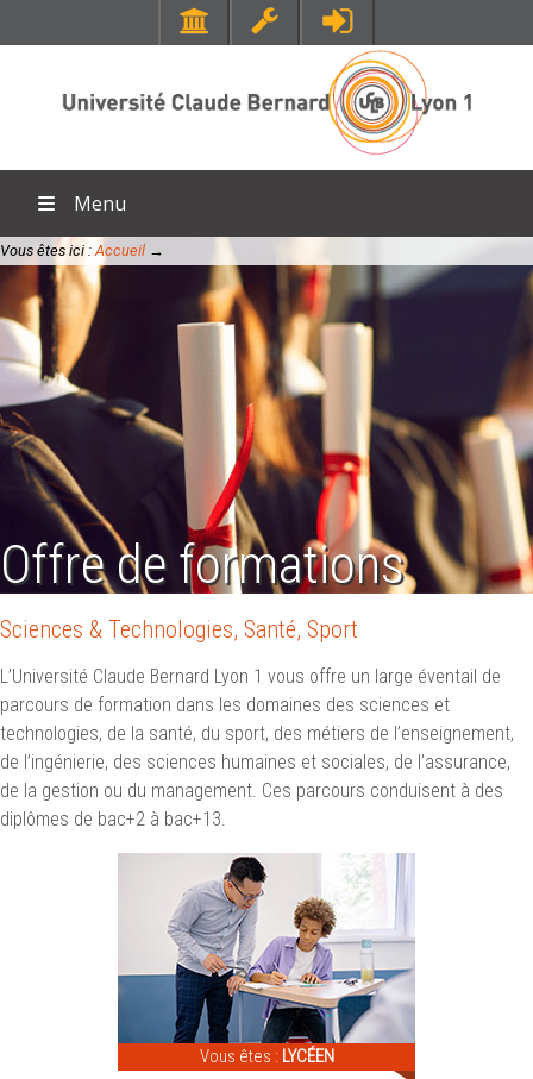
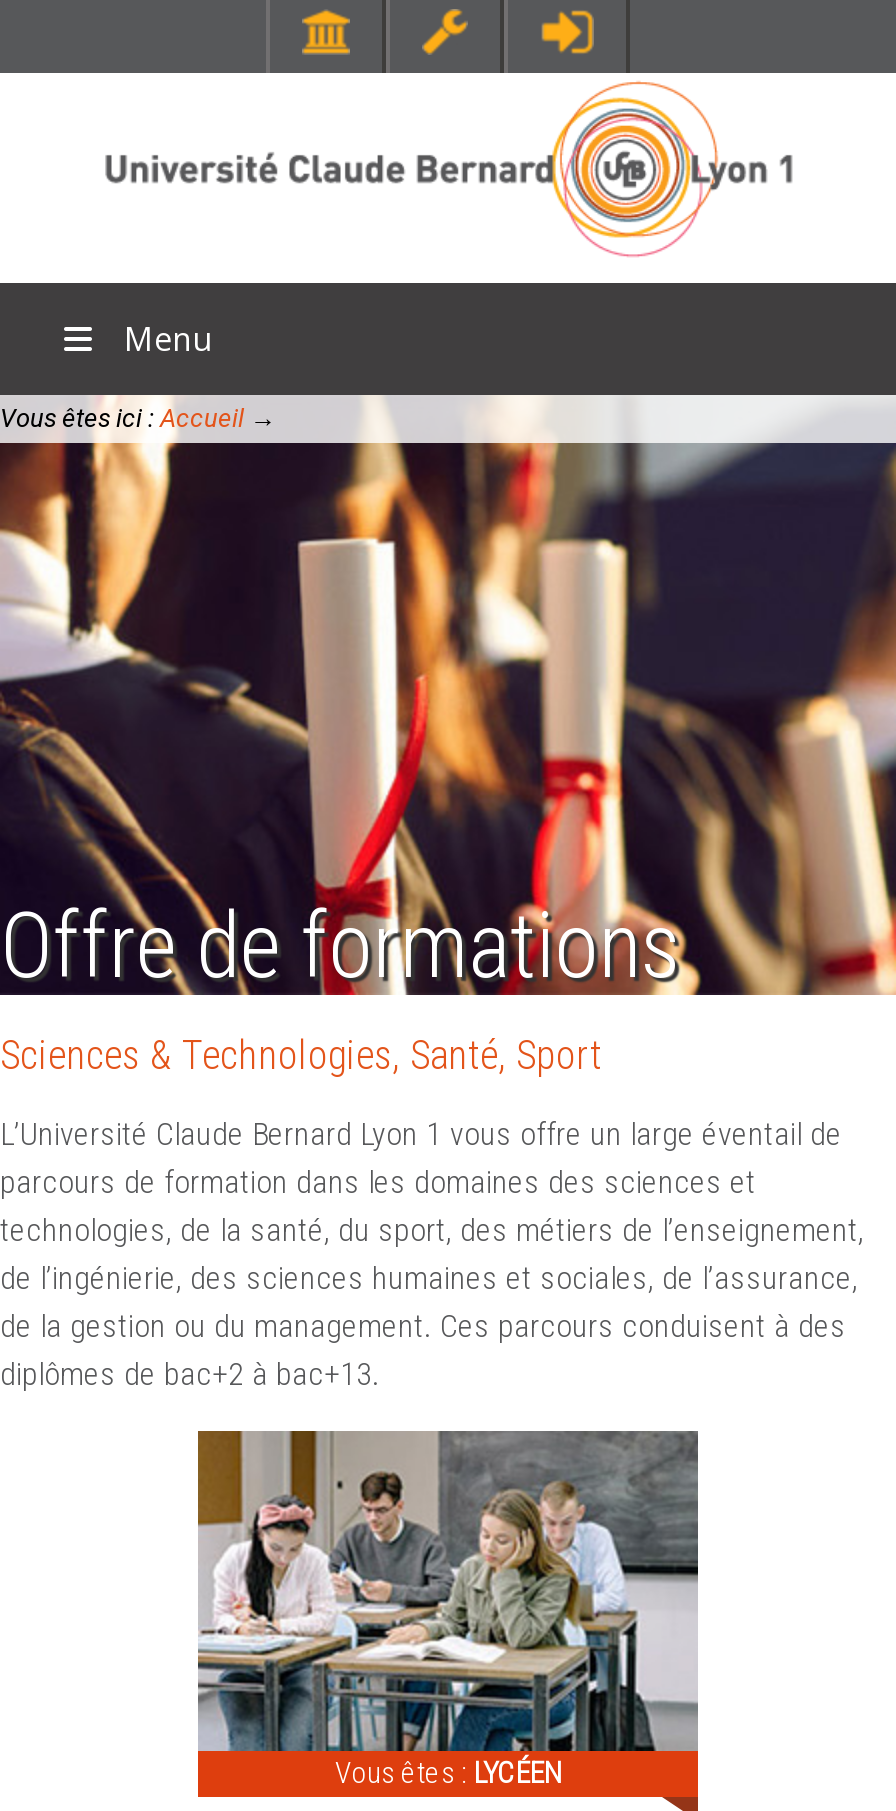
- [image]
+ [image]
